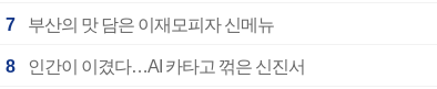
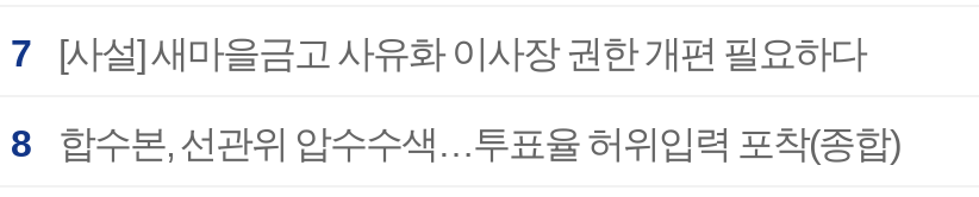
- 부산의 맛 담은 이재모피자 신메뉴
+ [사설] 새마을금고 사유화 이사장 권한 개편 필요하다

- 인간이 이겼다…AI 카타고 꺾은 신진서
+ 합수본, 선관위 압수수색…투표율 허위입력 포착(종합)
